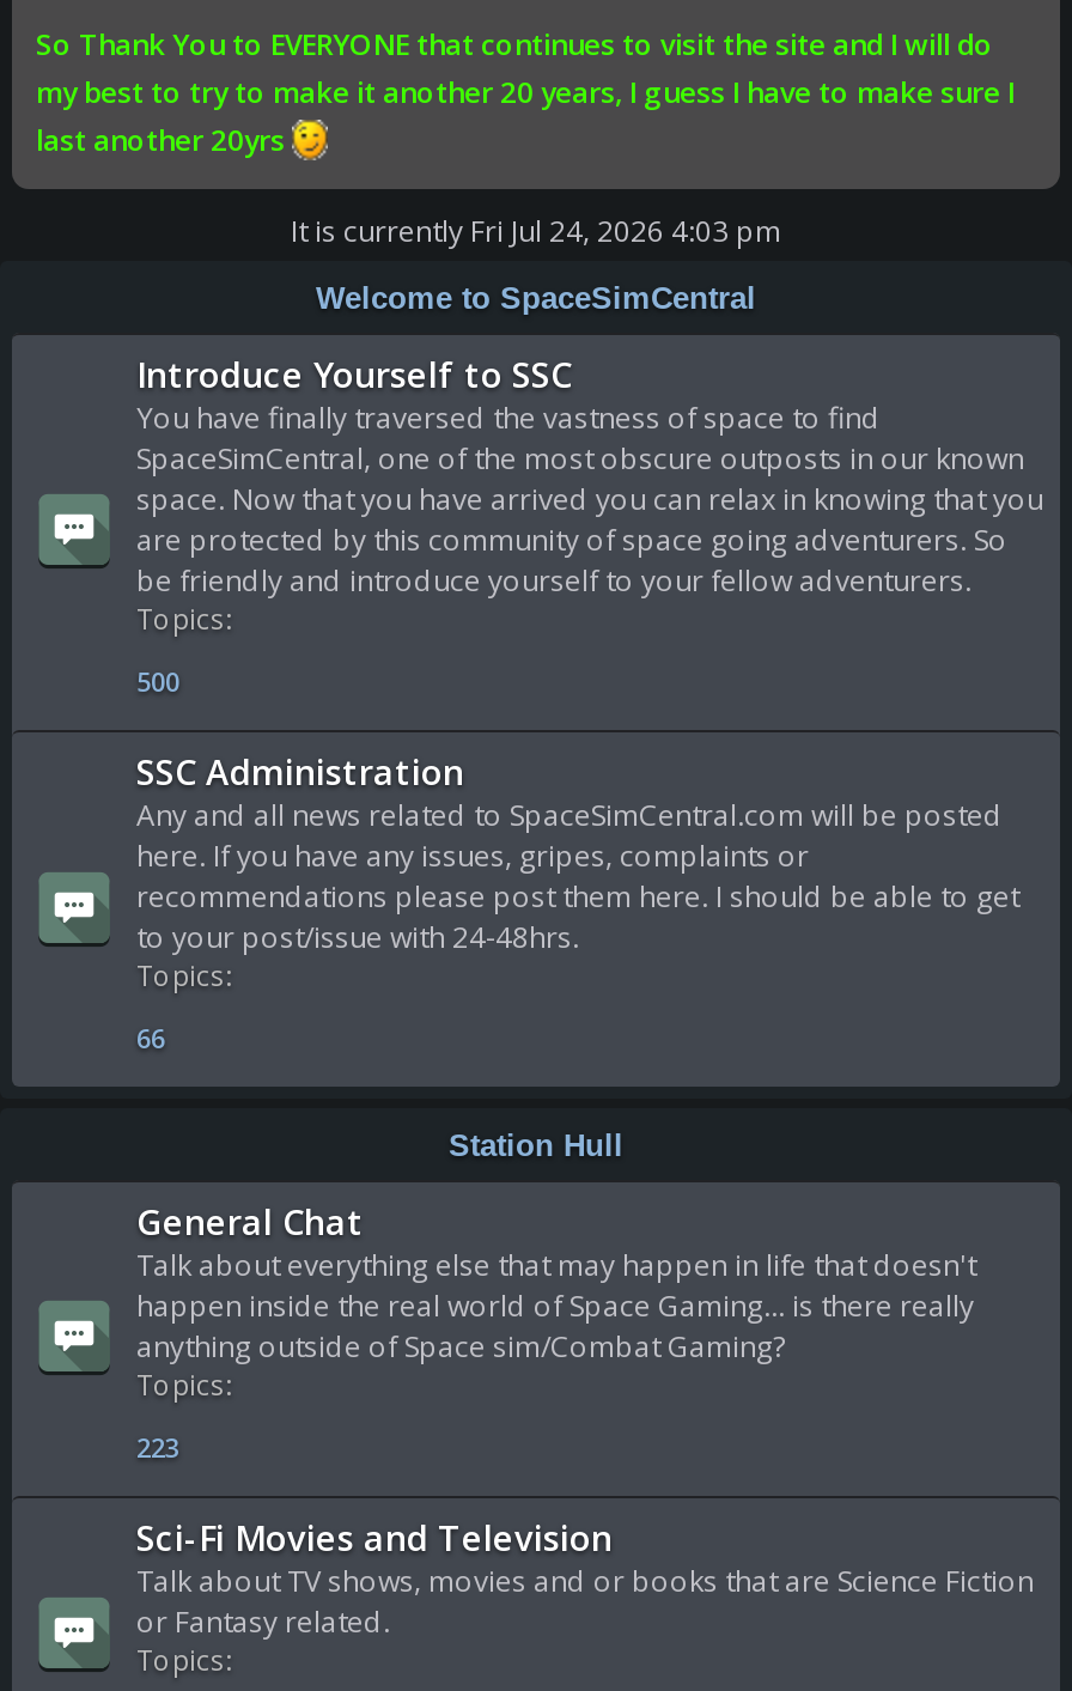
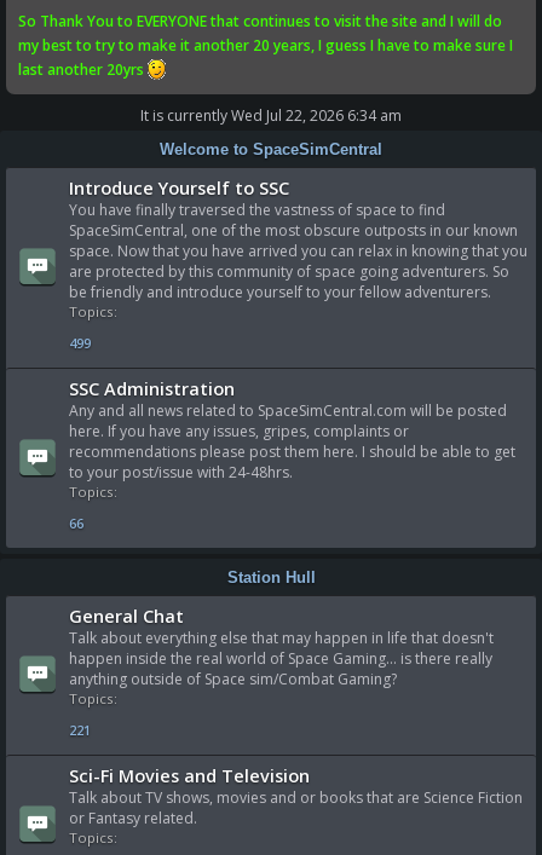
- It is currently Fri Jul 24, 2026 4:03 pm
+ It is currently Wed Jul 22, 2026 6:34 am

- 500
+ 499

- 223
+ 221
